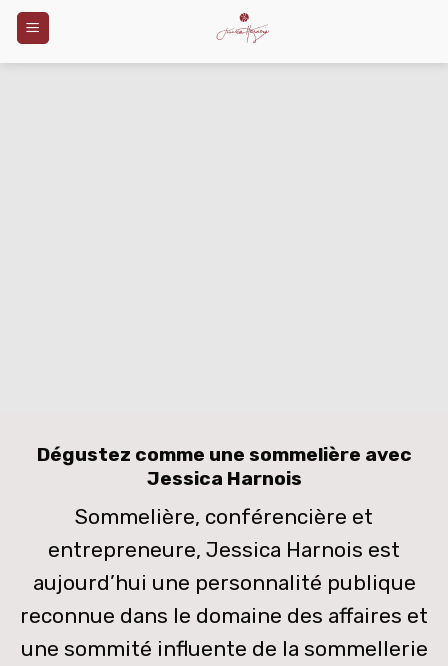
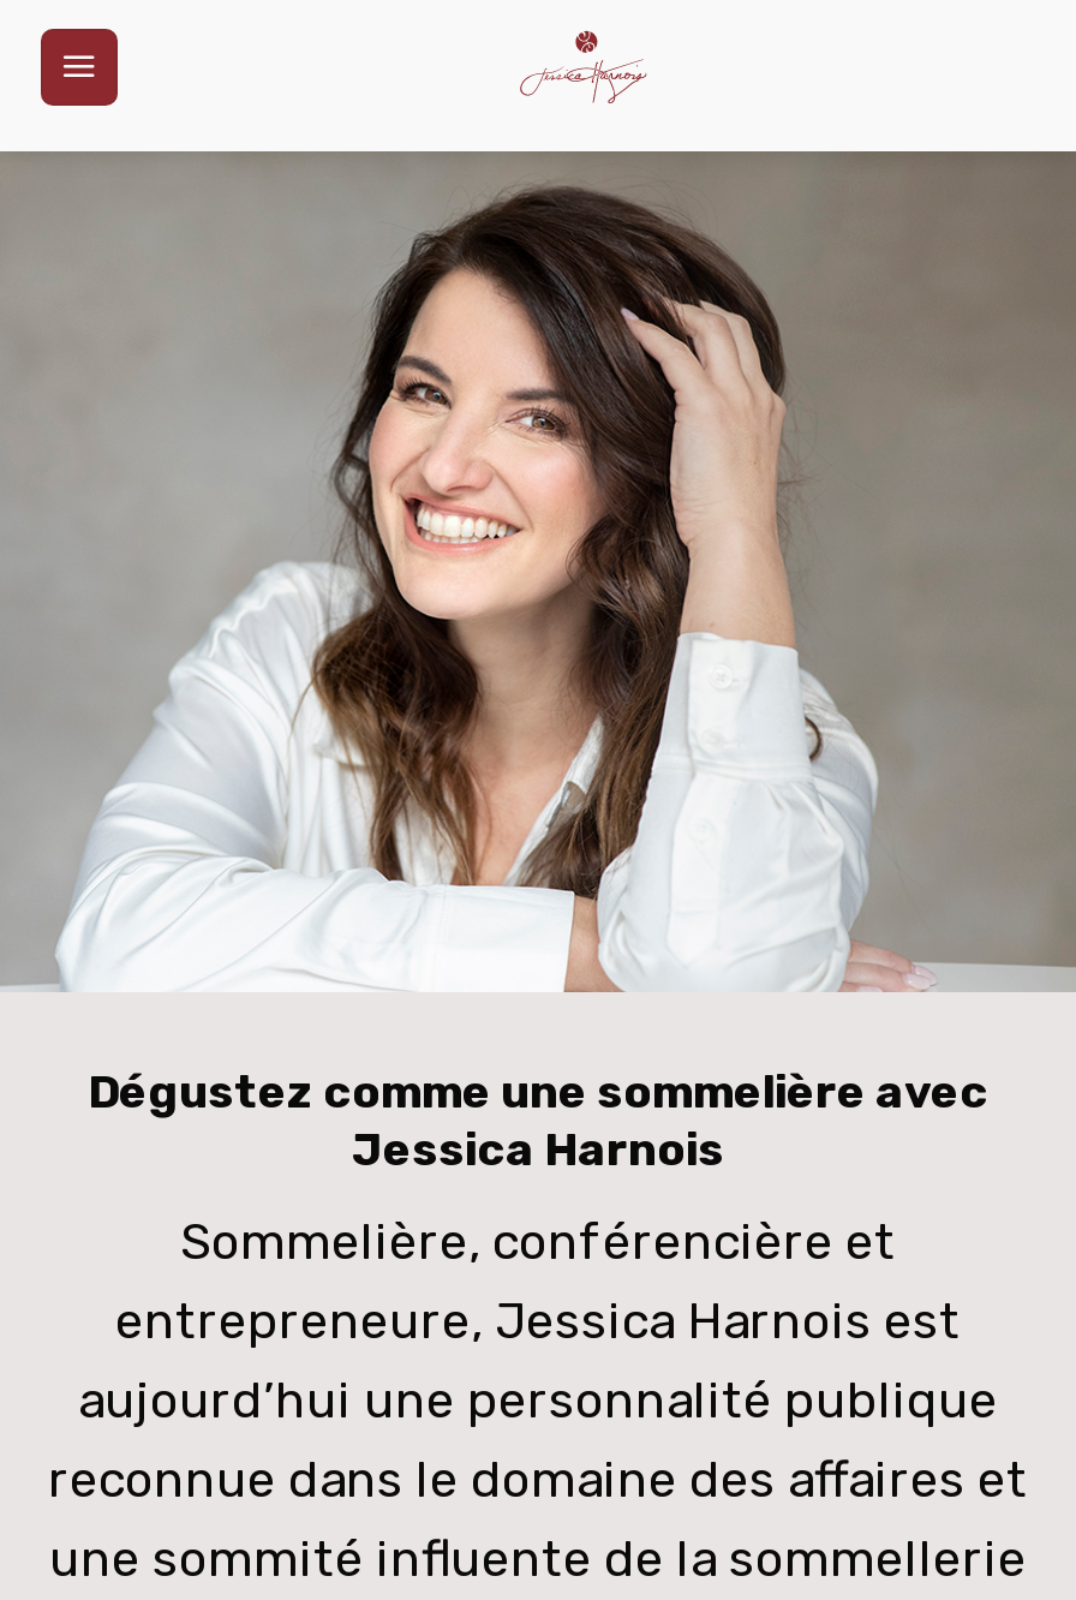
+ [image]
